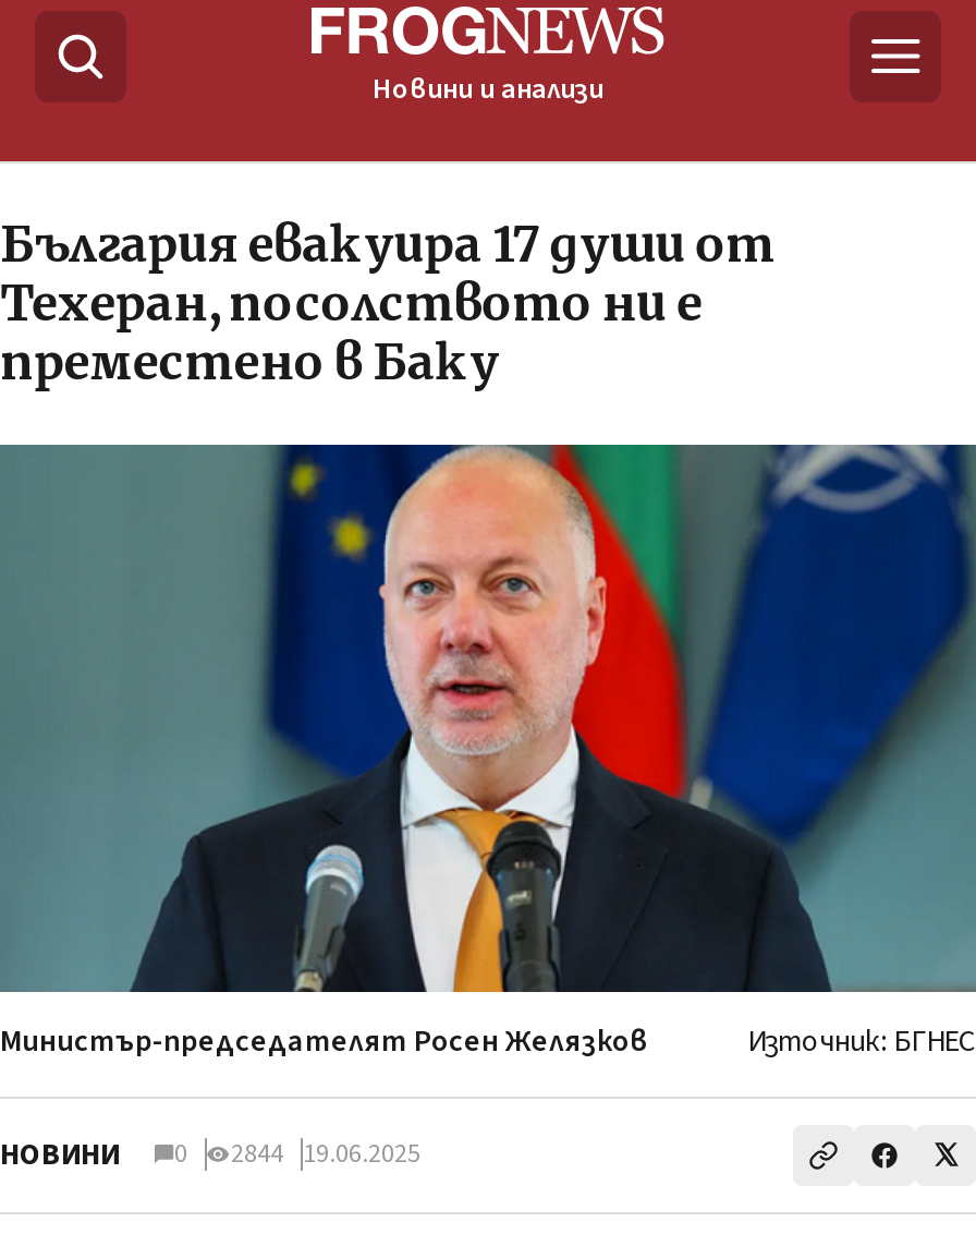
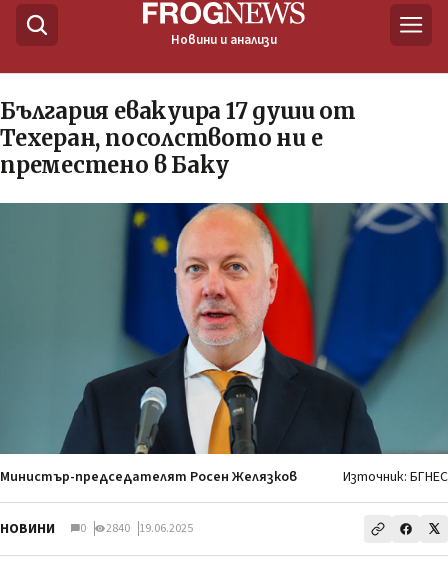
- НОВИНИ 0 2844 19.06.2025
+ НОВИНИ 0 2840 19.06.2025
